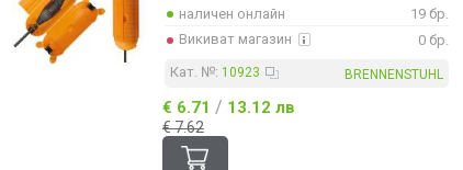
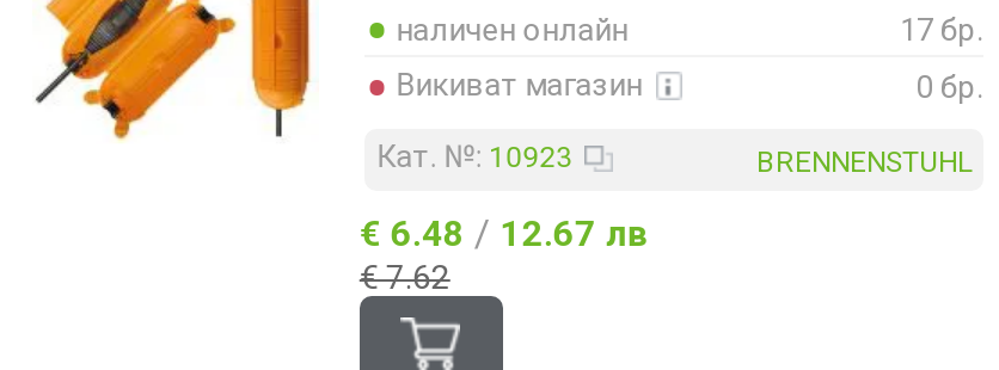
- 19 бр.
+ 17 бр.

- € 6.71 / 13.12 лв
+ € 6.48 / 12.67 лв
